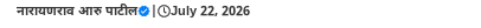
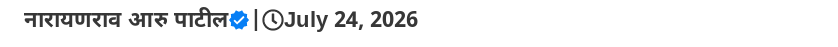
- July 22, 2026
+ July 24, 2026
